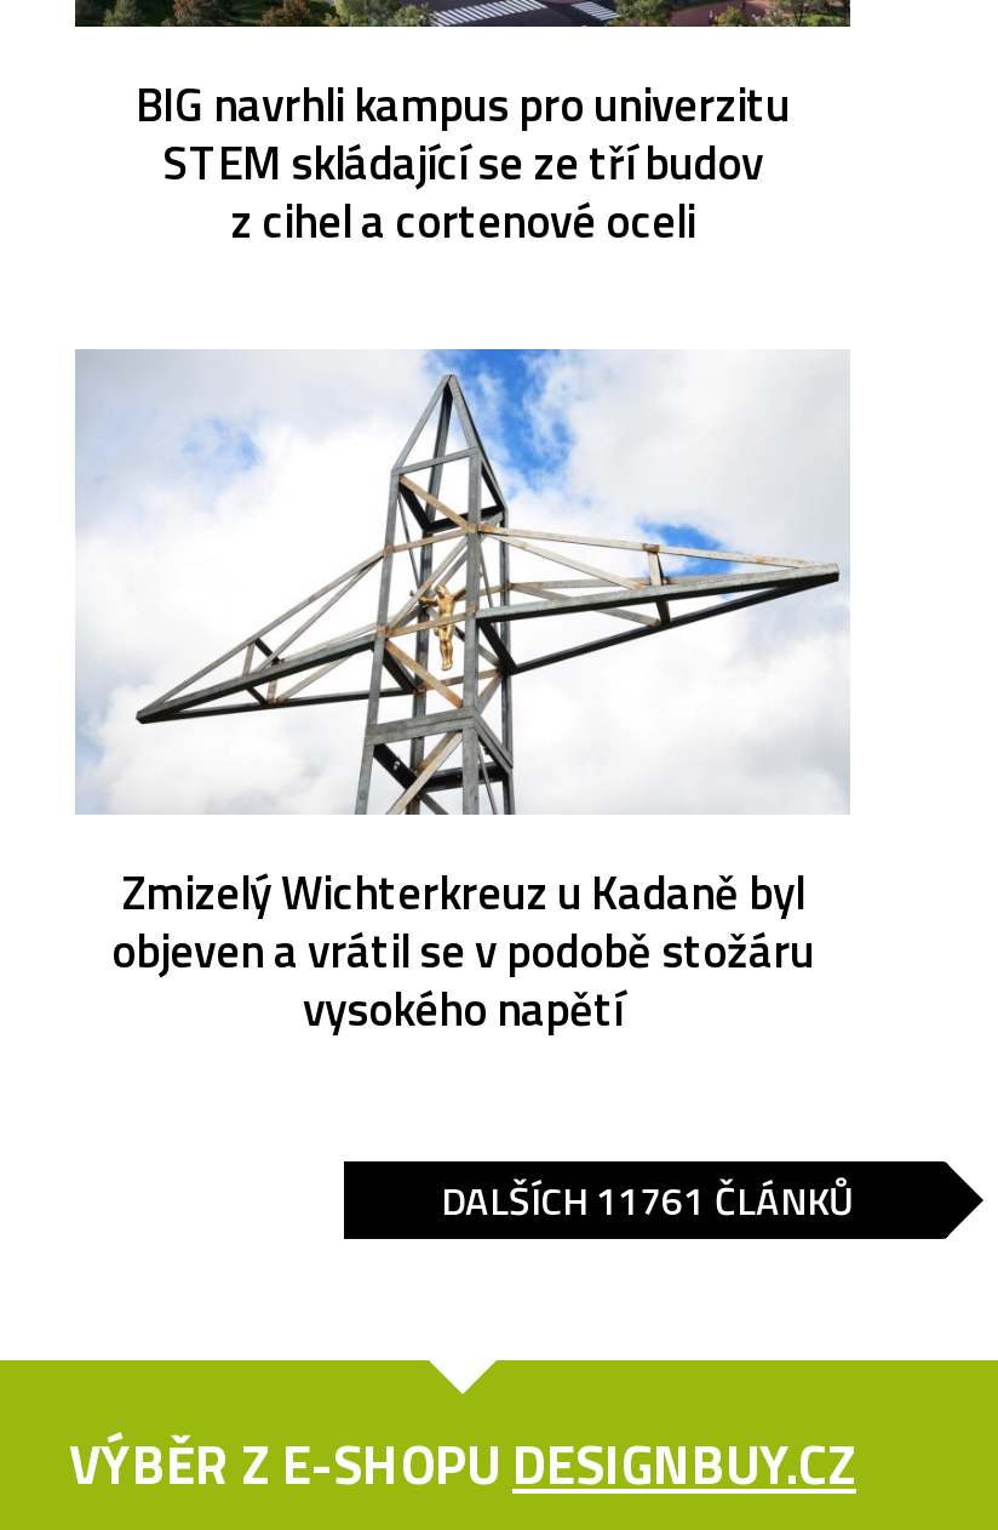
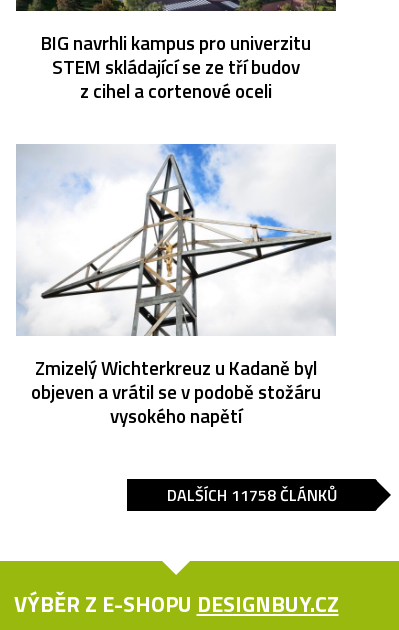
- DALŠÍCH 11761 ČLÁNKŮ
+ DALŠÍCH 11758 ČLÁNKŮ
